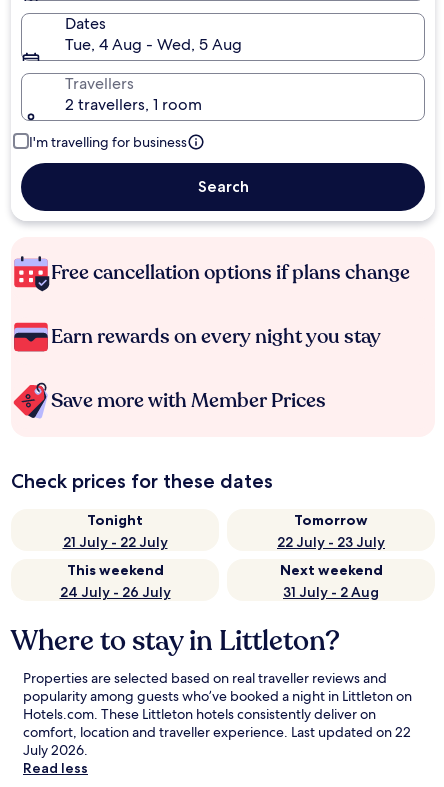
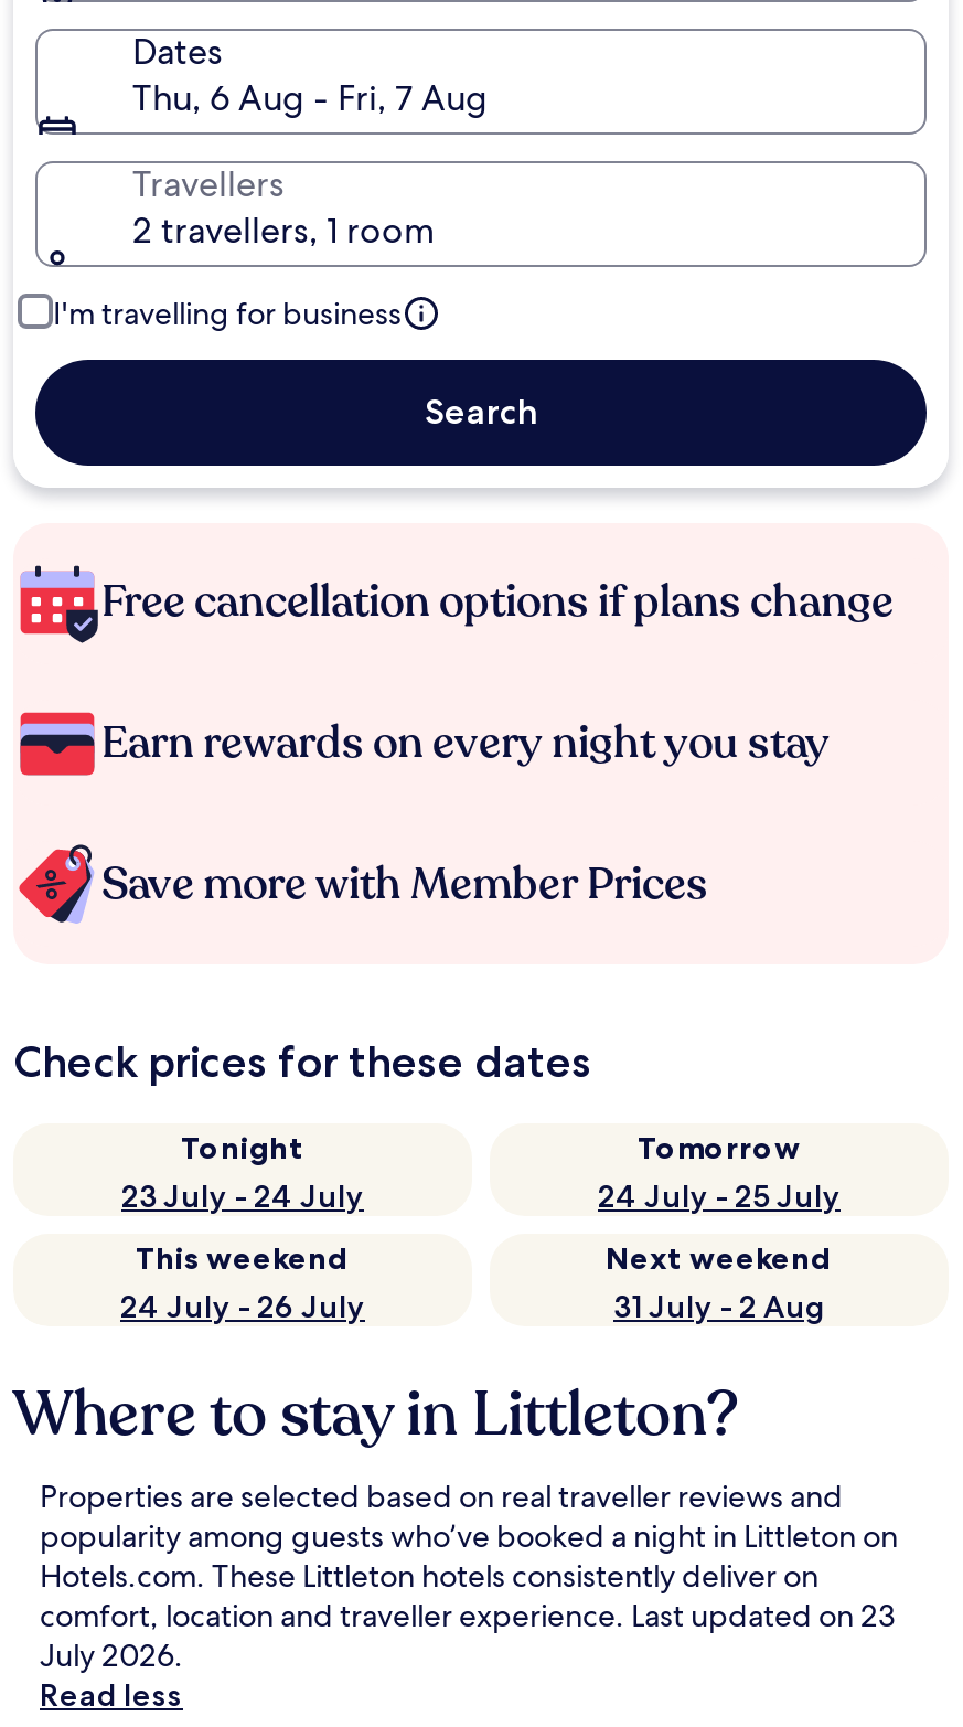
- Tue, 4 Aug - Wed, 5 Aug
+ Thu, 6 Aug - Fri, 7 Aug

- 21 July - 22 July
+ 23 July - 24 July

- 22 July - 23 July
+ 24 July - 25 July

- comfort, location and traveller experience. Last updated on 22
+ comfort, location and traveller experience. Last updated on 23
